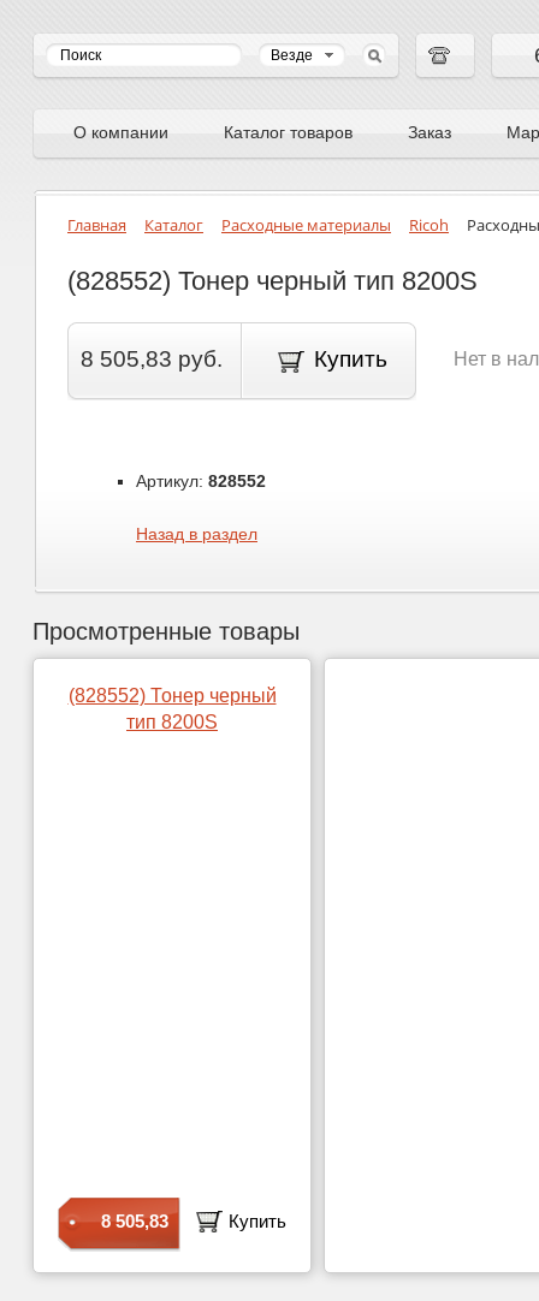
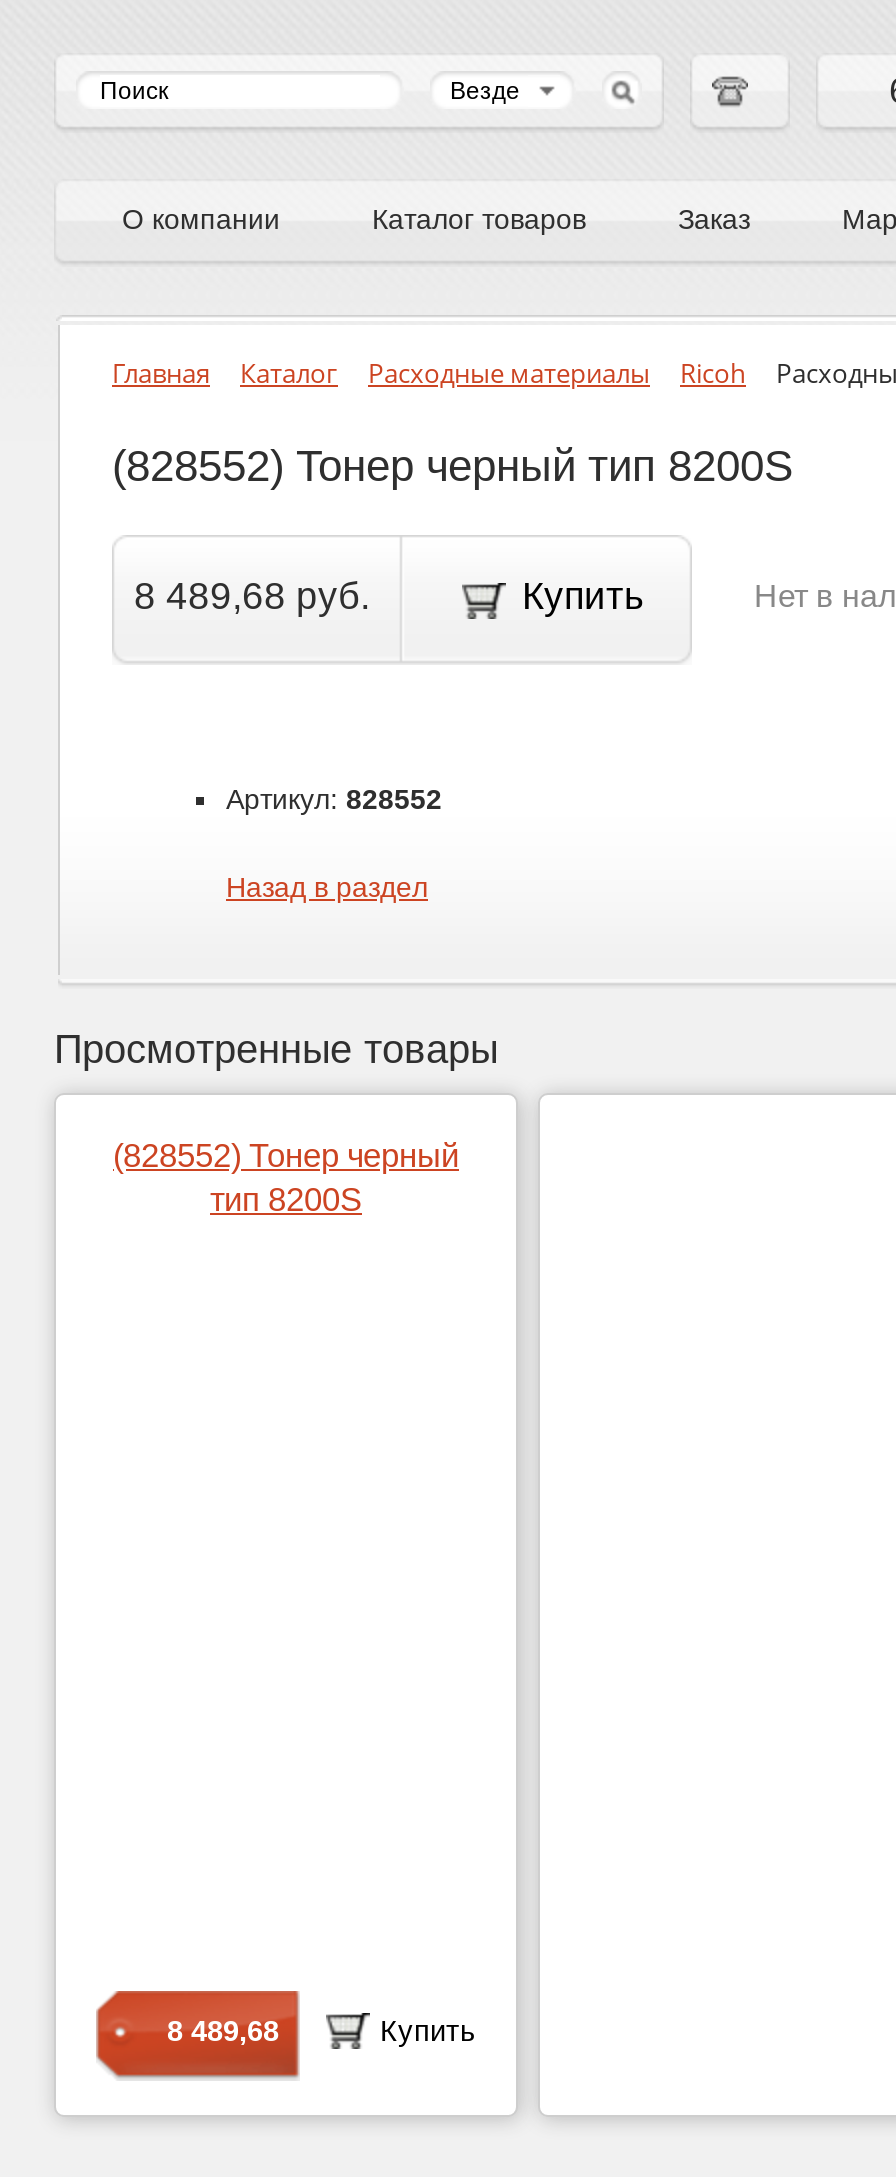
- 8 505,83 руб.
+ 8 489,68 руб.

- 8 505,83
+ 8 489,68
